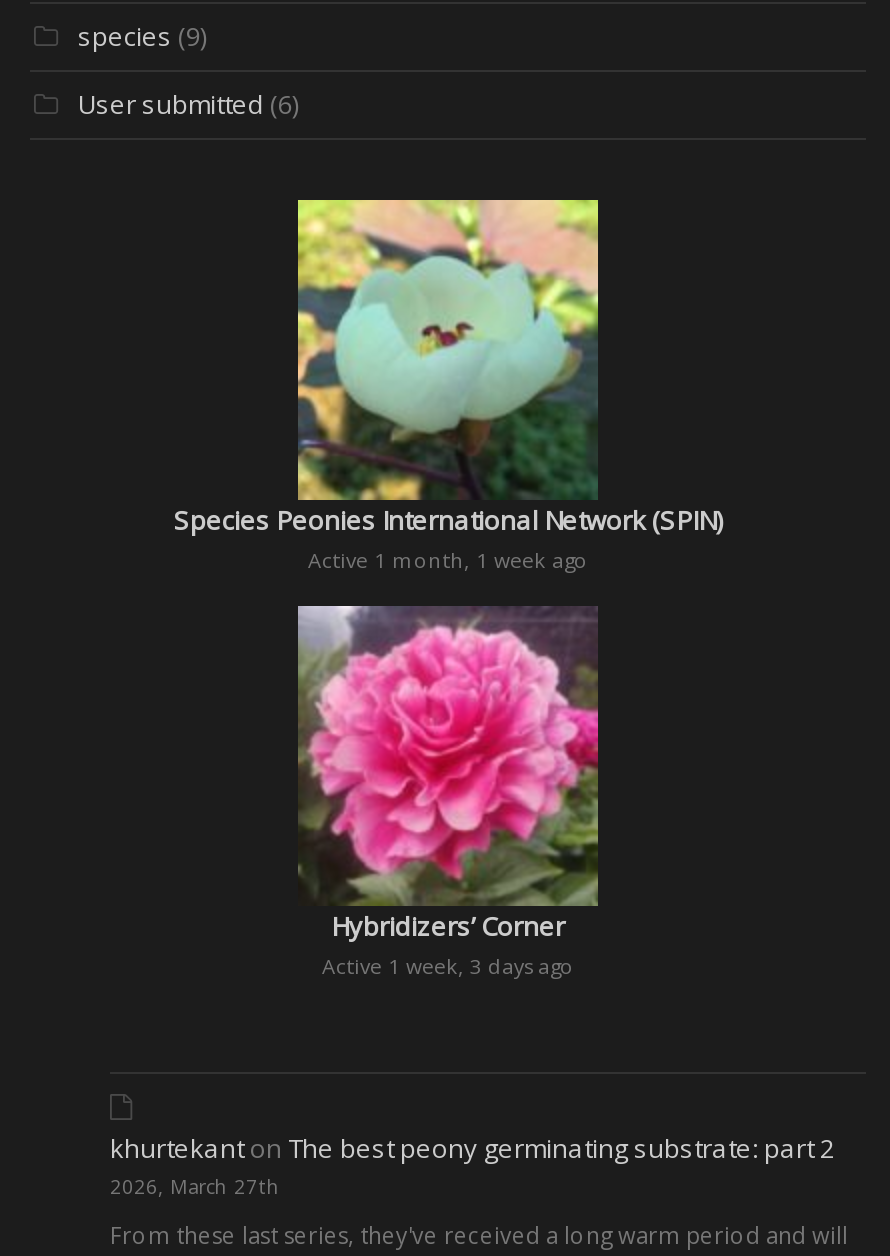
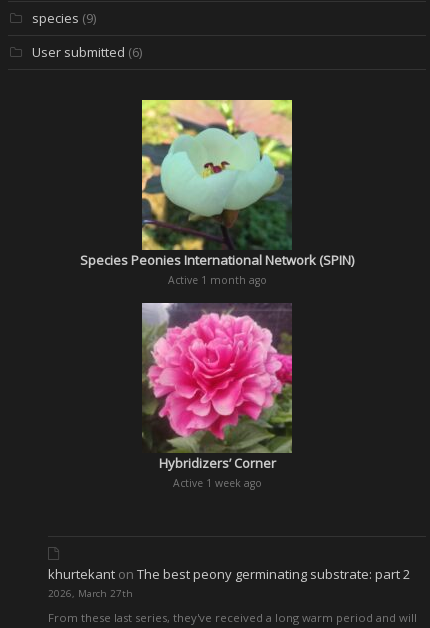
- Active 1 month, 1 week ago
+ Active 1 month ago

- Active 1 week, 3 days ago
+ Active 1 week ago
